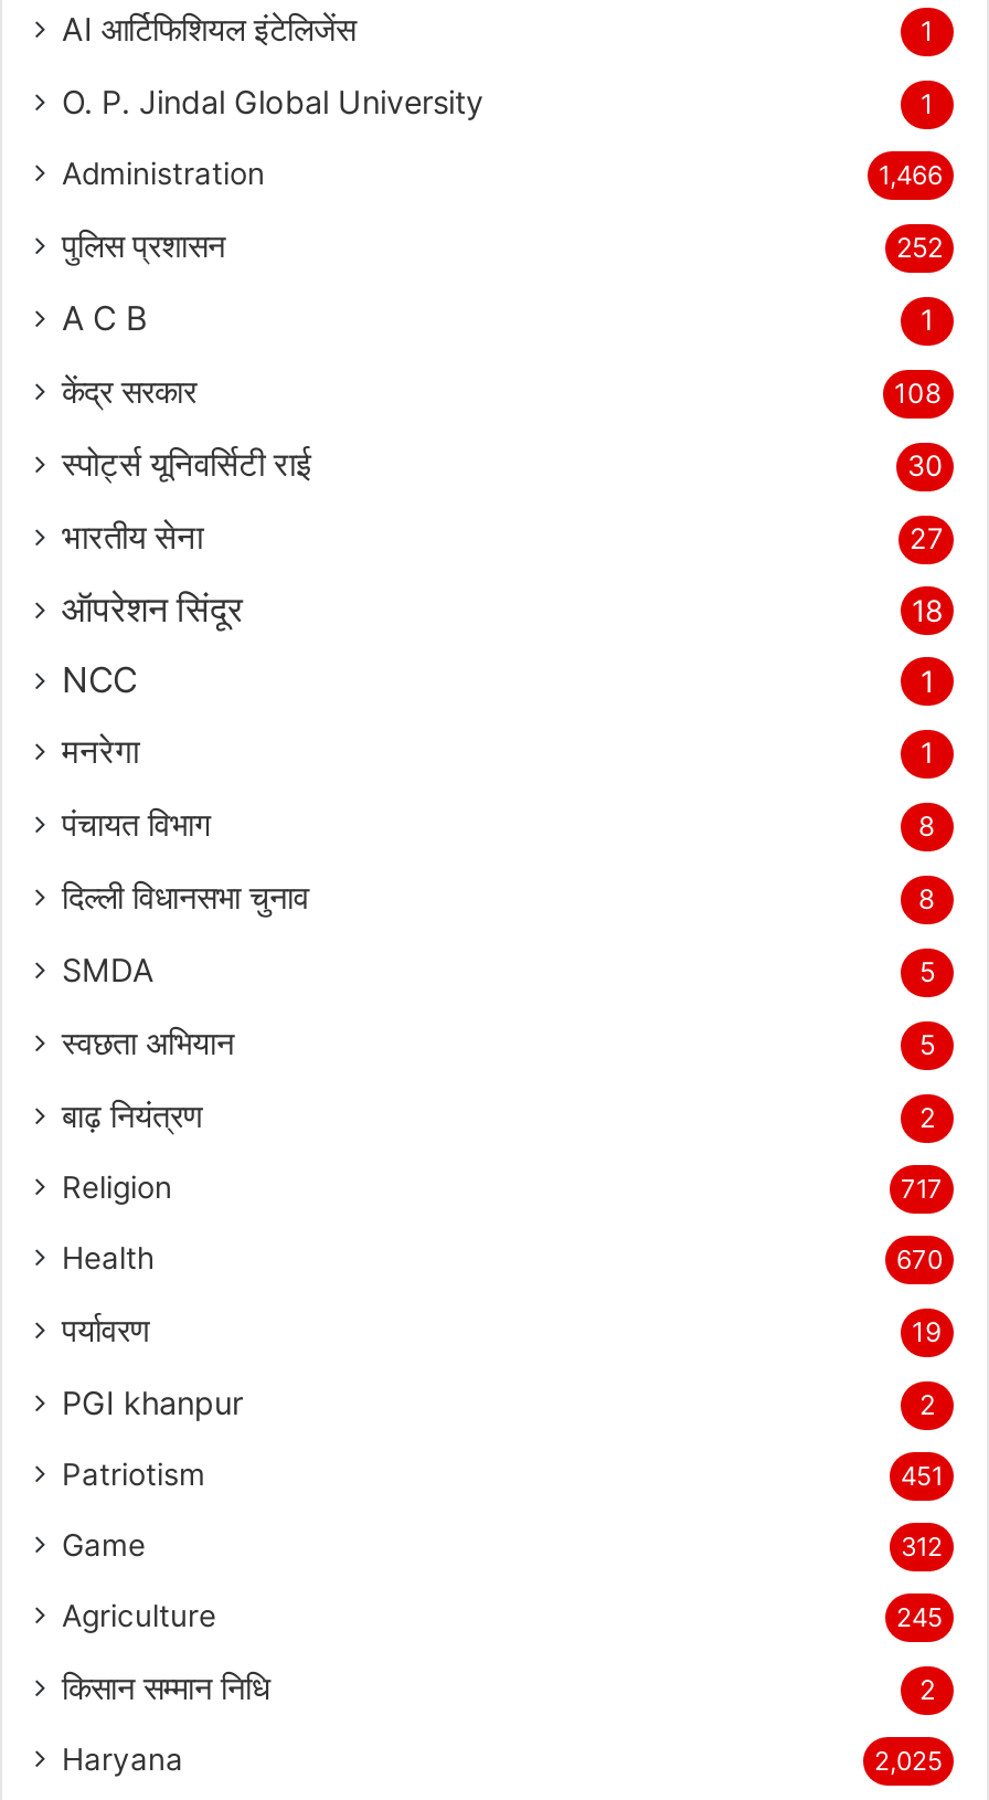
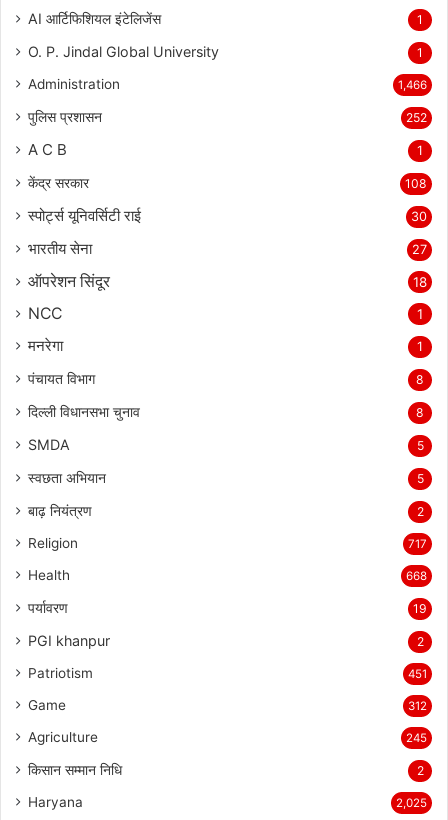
- 670
+ 668
